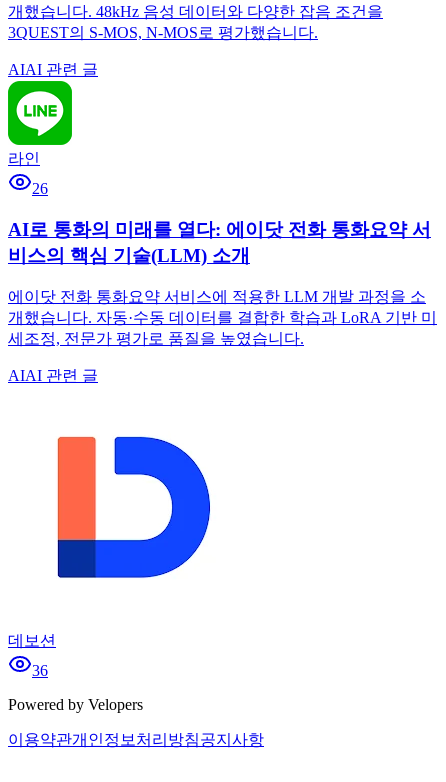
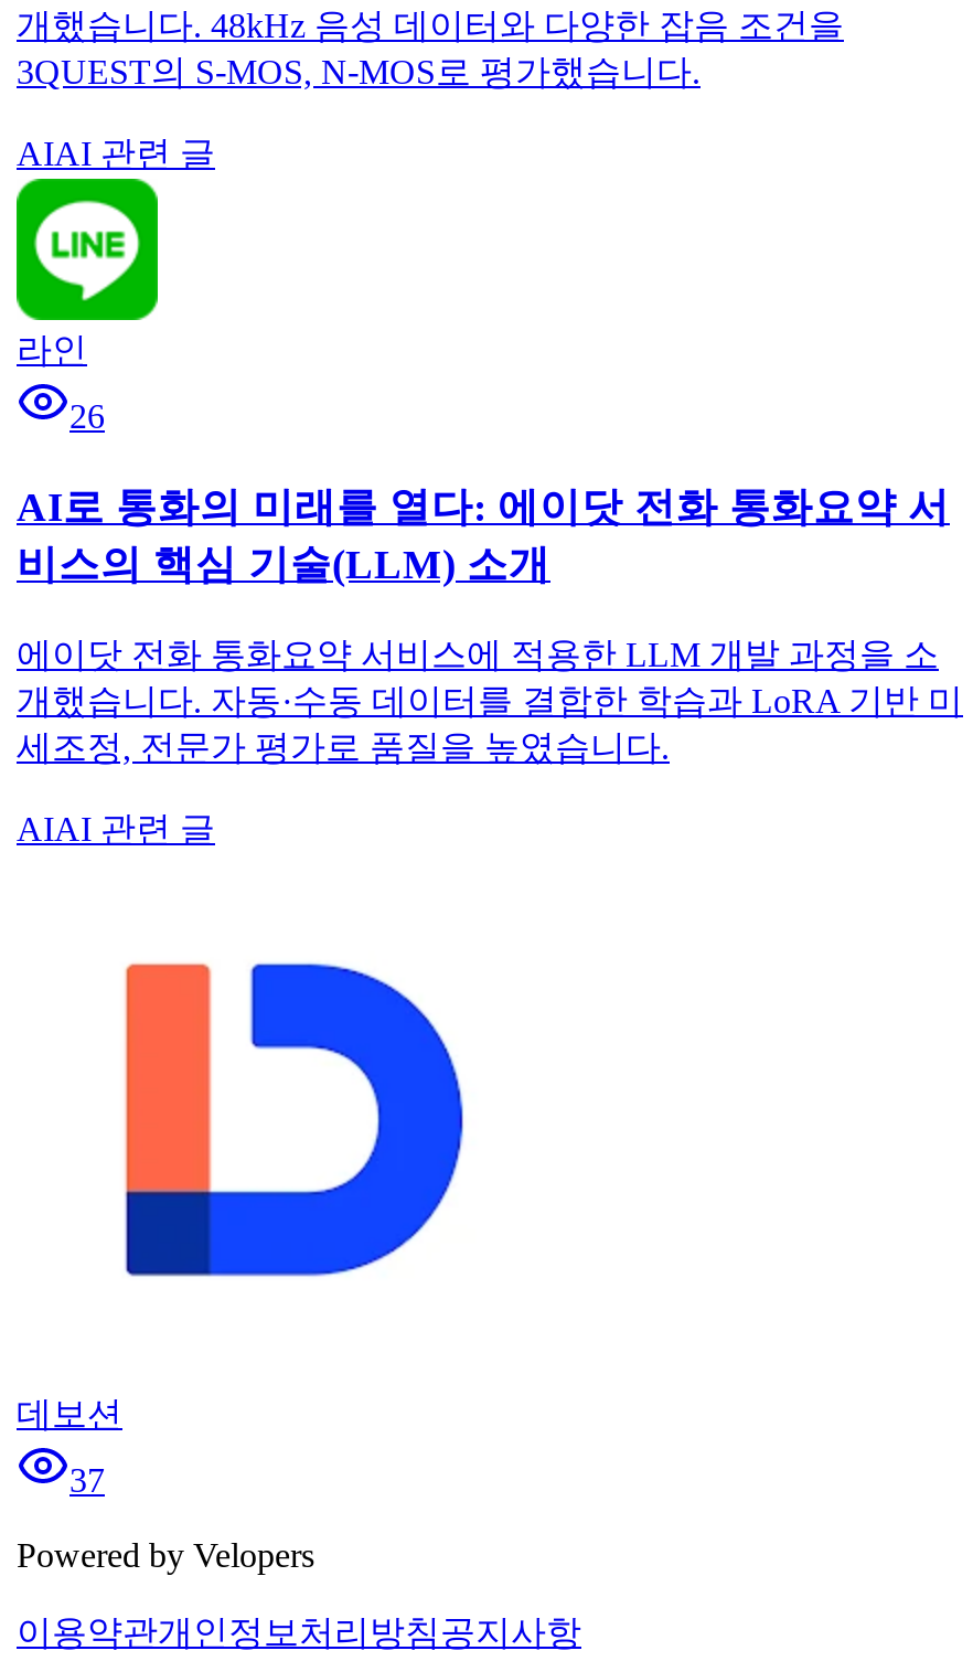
- 36
+ 37
